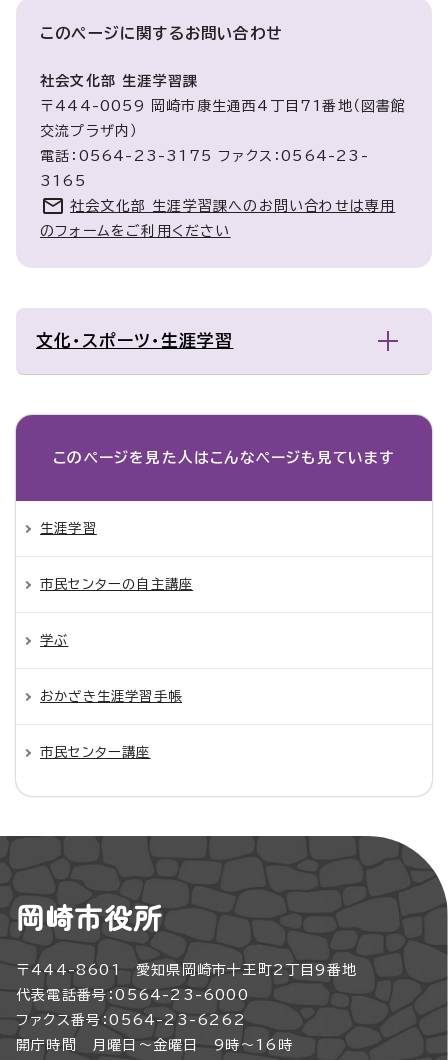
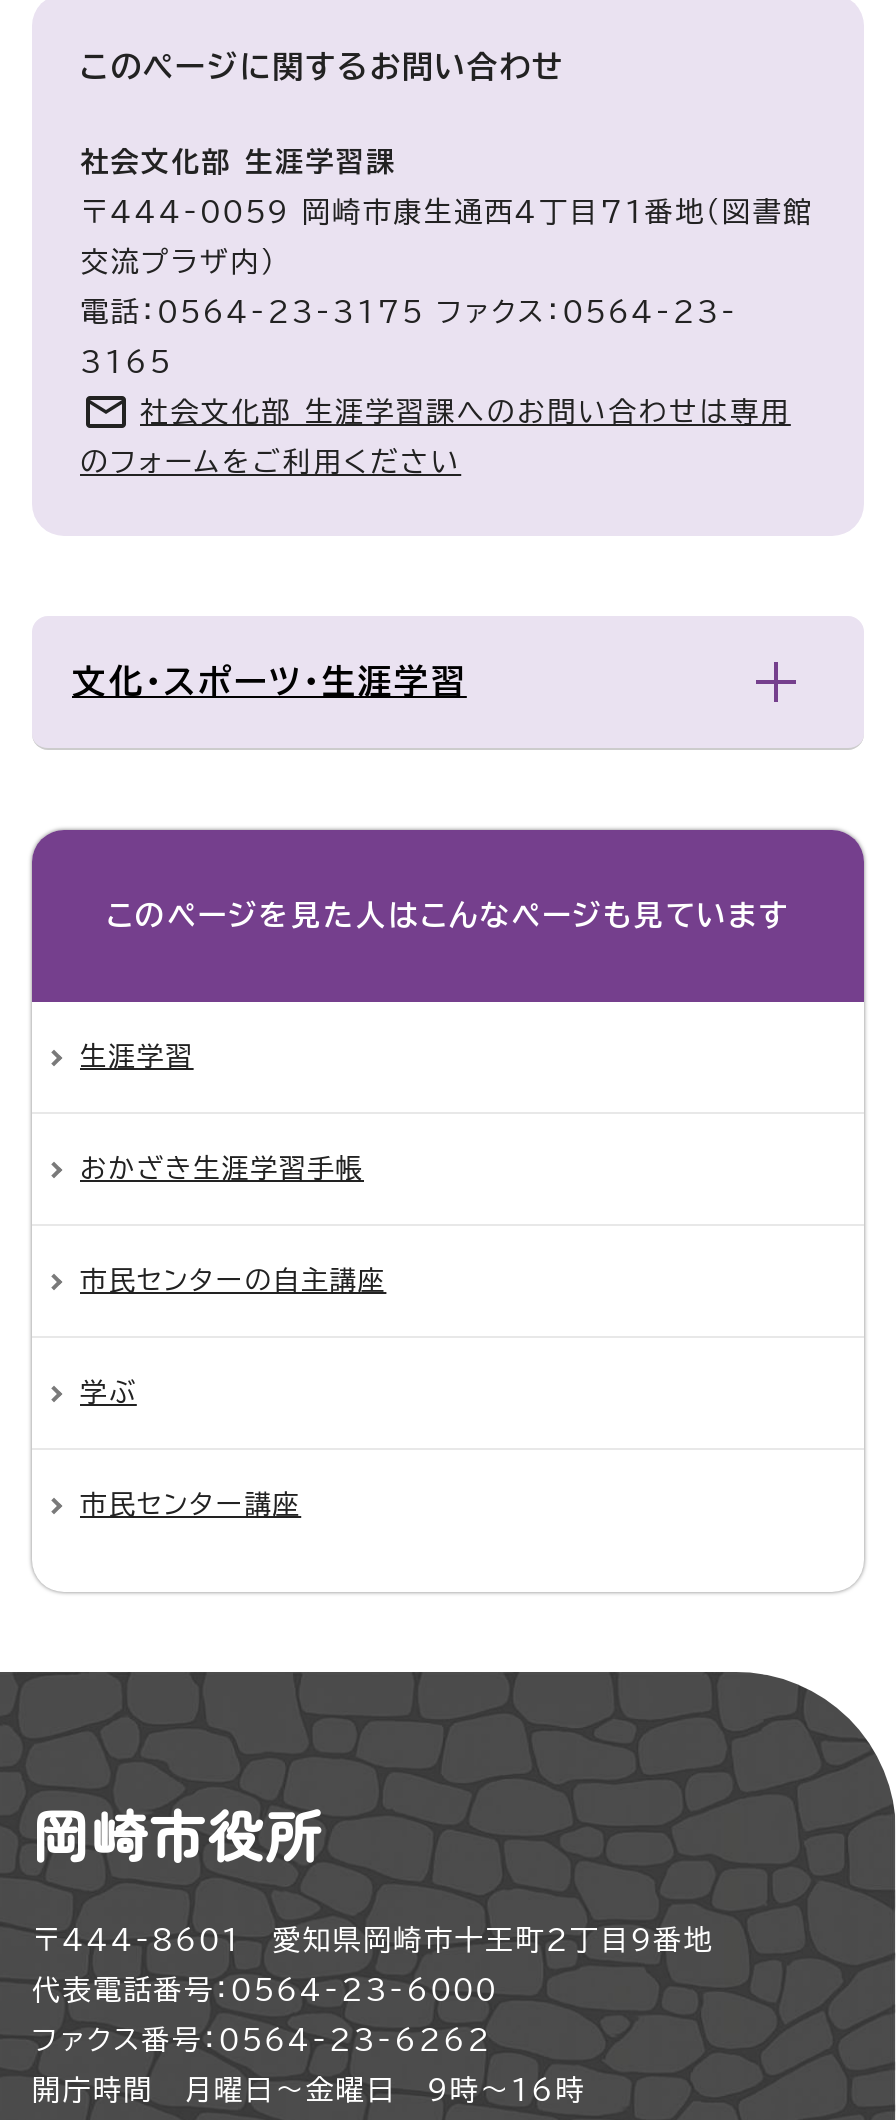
moved down: 市民センターの自主講座 | 学ぶ

moved up: おかざき生涯学習手帳
